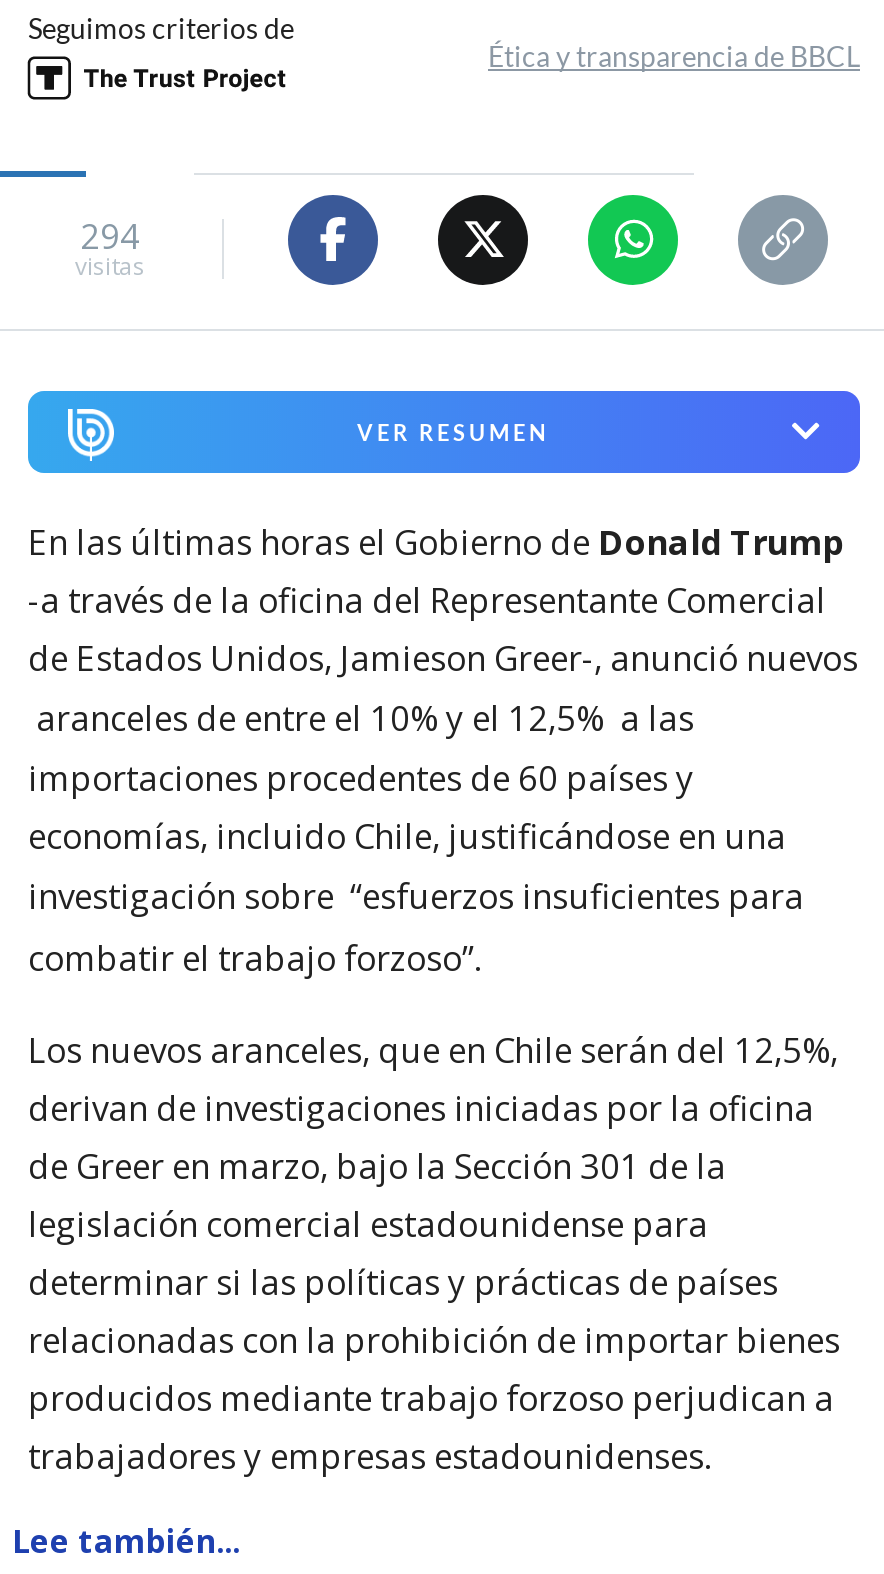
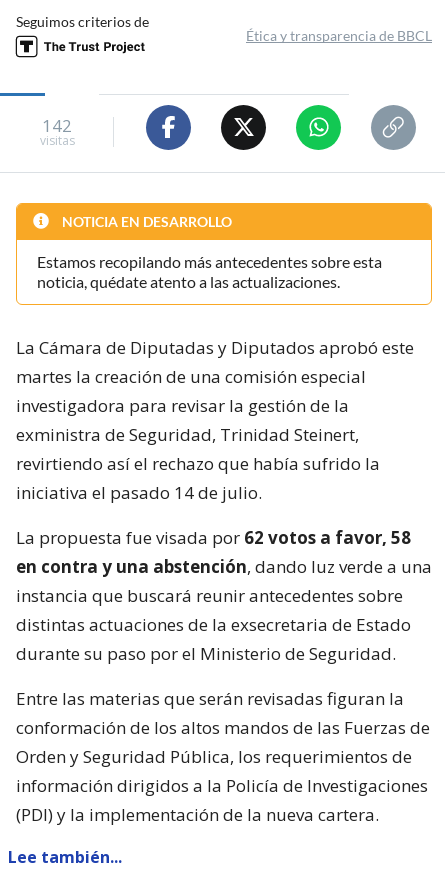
- 294
+ 142

- VER RESUMEN
- En las últimas horas el Gobierno de Donald Trump
- -a través de la oficina del Representante Comercial
- de Estados Unidos, Jamieson Greer-, anunció nuevos
- aranceles de entre el 10% y el 12,5% a las
- importaciones procedentes de 60 países y
- economías, incluido Chile, justificándose en una
- investigación sobre “esfuerzos insuficientes para
- combatir el trabajo forzoso”.
- Los nuevos aranceles, que en Chile serán del 12,5%,
- derivan de investigaciones iniciadas por la oficina
- de Greer en marzo, bajo la Sección 301 de la
- legislación comercial estadounidense para
- determinar si las políticas y prácticas de países
- relacionadas con la prohibición de importar bienes
- producidos mediante trabajo forzoso perjudican a
- trabajadores y empresas estadounidenses.
+ NOTICIA EN DESARROLLO
+ Estamos recopilando más antecedentes sobre esta
+ noticia, quédate atento a las actualizaciones.
+ La Cámara de Diputadas y Diputados aprobó este
+ martes la creación de una comisión especial
+ investigadora para revisar la gestión de la
+ exministra de Seguridad, Trinidad Steinert,
+ revirtiendo así el rechazo que había sufrido la
+ iniciativa el pasado 14 de julio.
+ La propuesta fue visada por 62 votos a favor, 58
+ en contra y una abstención, dando luz verde a una
+ instancia que buscará reunir antecedentes sobre
+ distintas actuaciones de la exsecretaria de Estado
+ durante su paso por el Ministerio de Seguridad.
+ Entre las materias que serán revisadas figuran la
+ conformación de los altos mandos de las Fuerzas de
+ Orden y Seguridad Pública, los requerimientos de
+ información dirigidos a la Policía de Investigaciones
+ (PDI) y la implementación de la nueva cartera.
